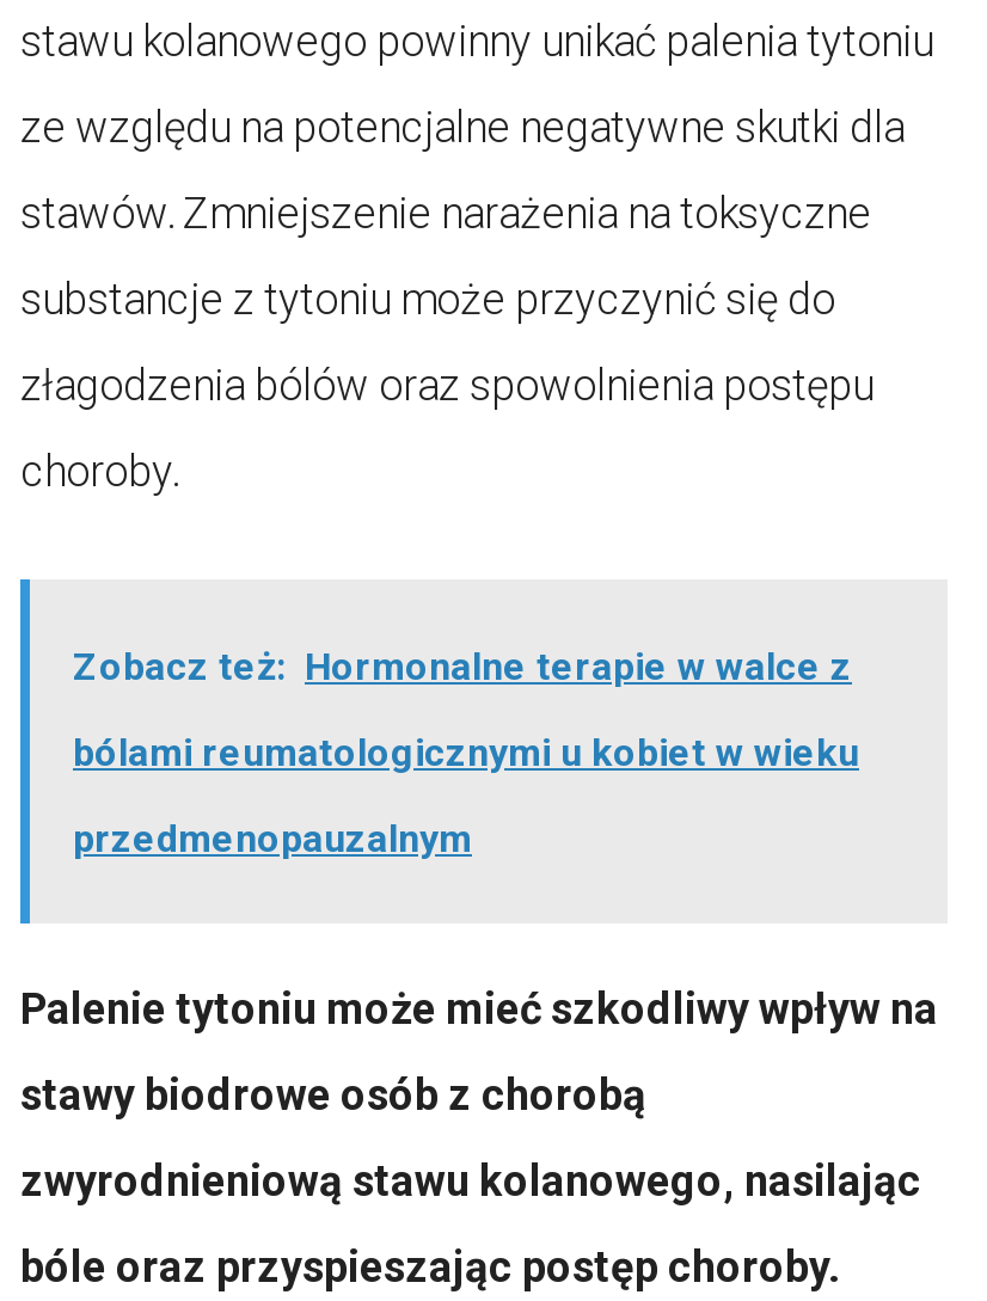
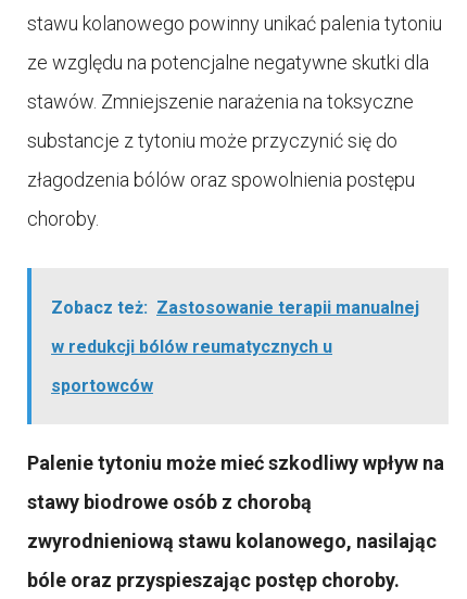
- Zobacz też: Hormonalne terapie w walce z
+ Zobacz też: Zastosowanie terapii manualnej

- bólami reumatologicznymi u kobiet w wieku
+ w redukcji bólów reumatycznych u

- przedmenopauzalnym
+ sportowców
